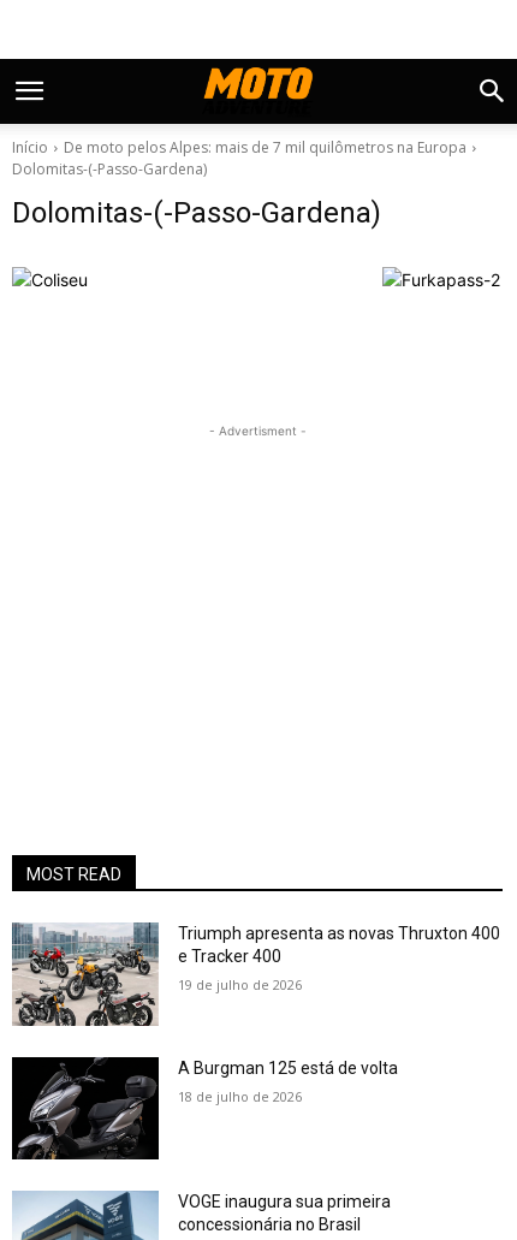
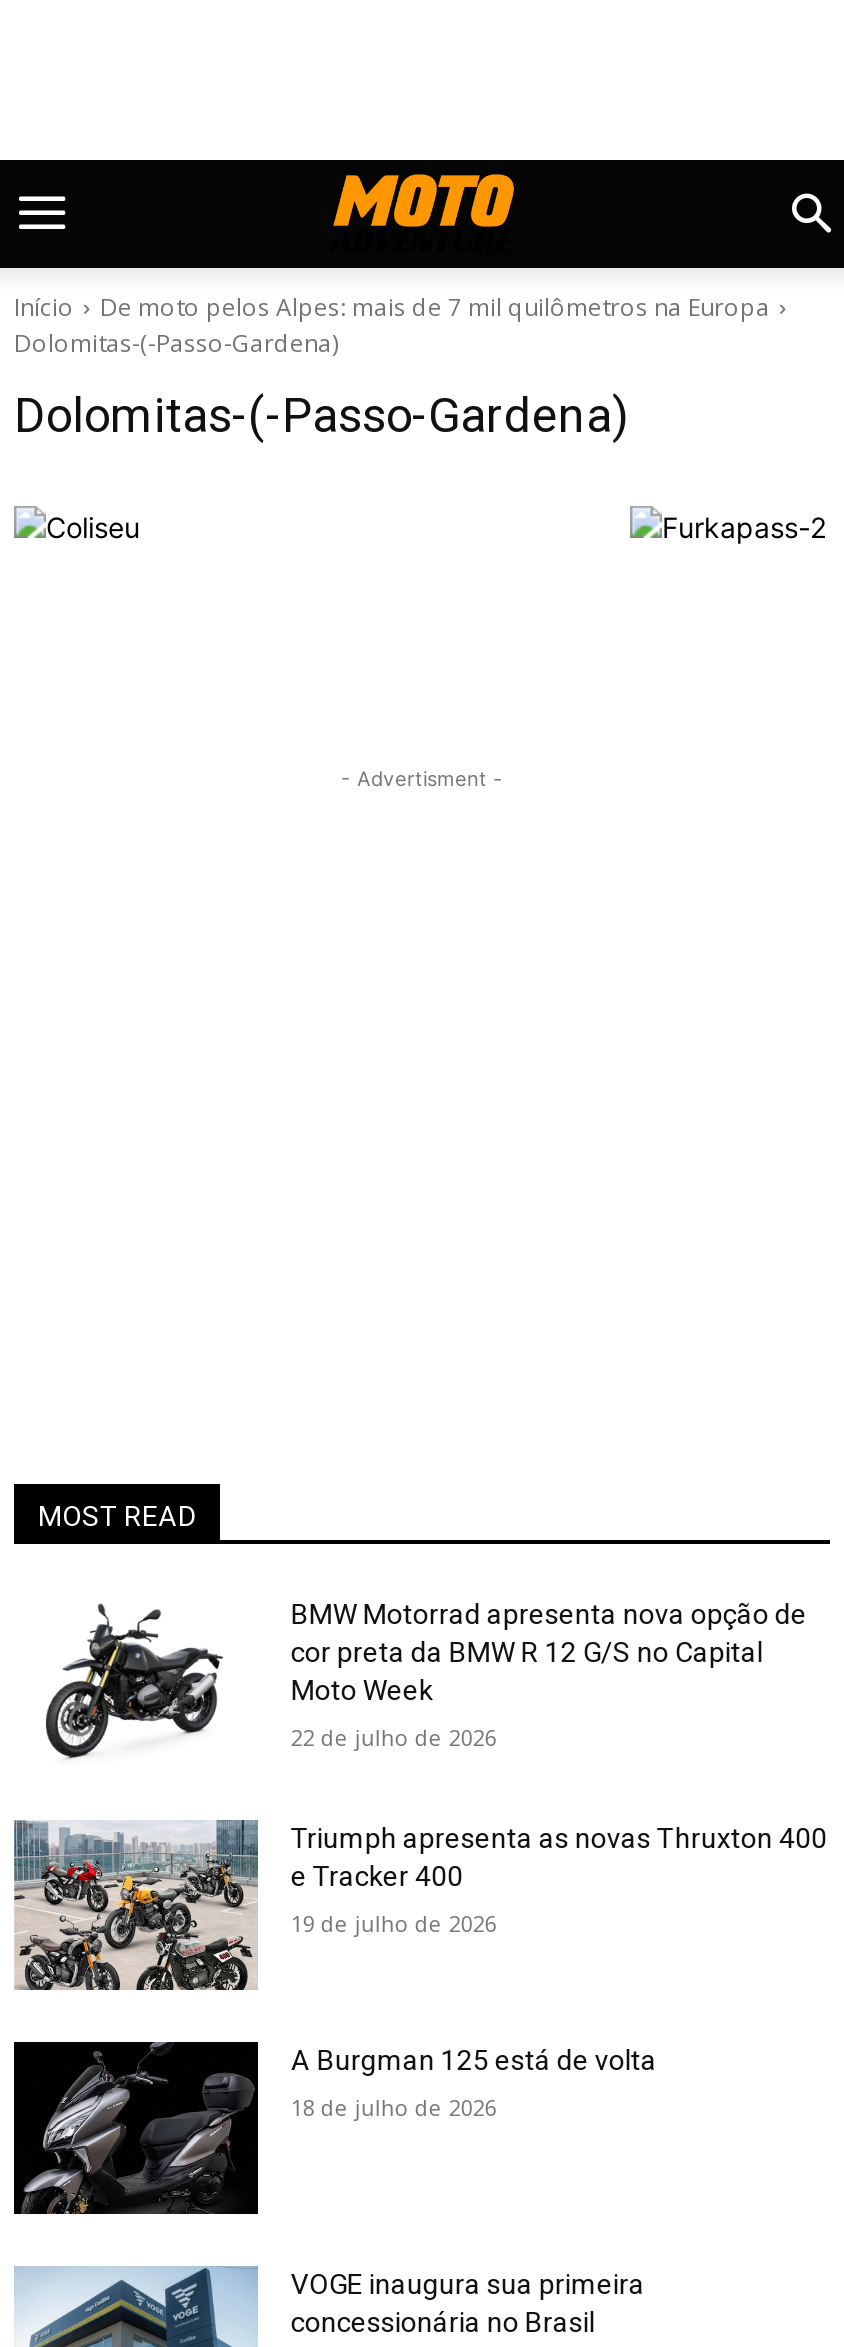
+ [image]
+ BMW Motorrad apresenta nova opção de
+ cor preta da BMW R 12 G/S no Capital
+ Moto Week
+ 22 de julho de 2026
